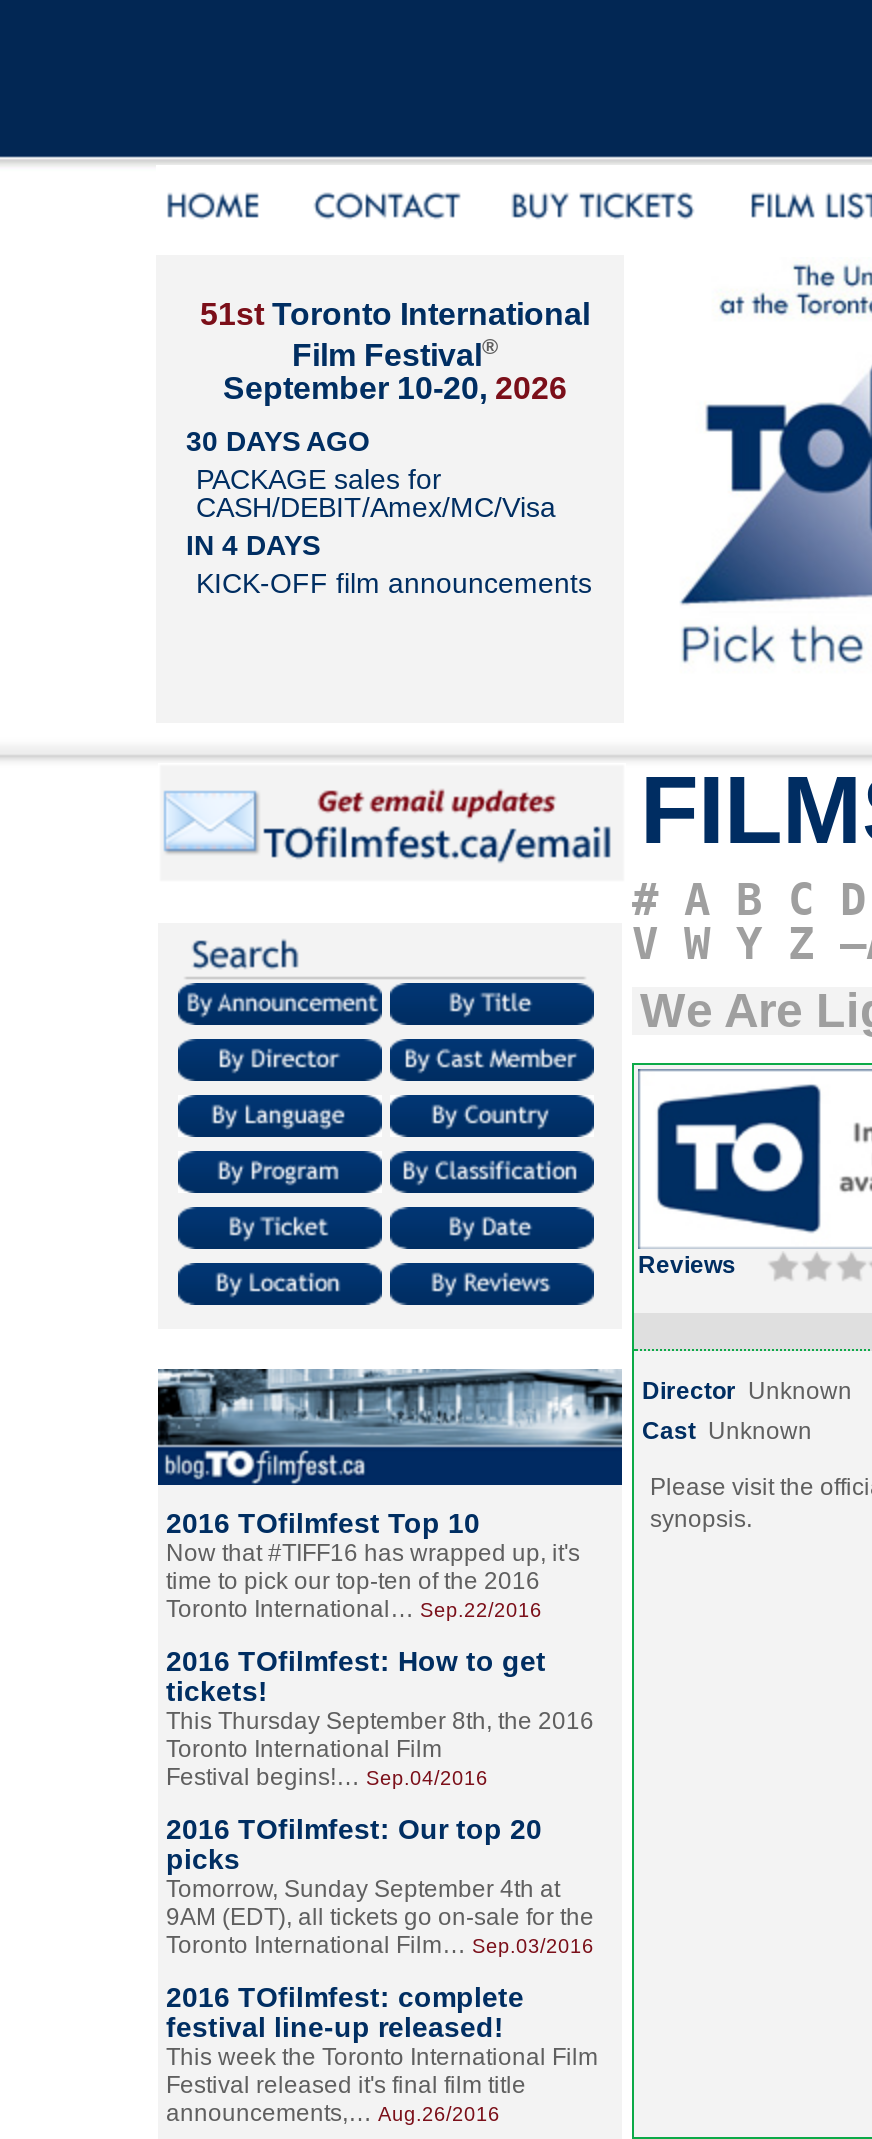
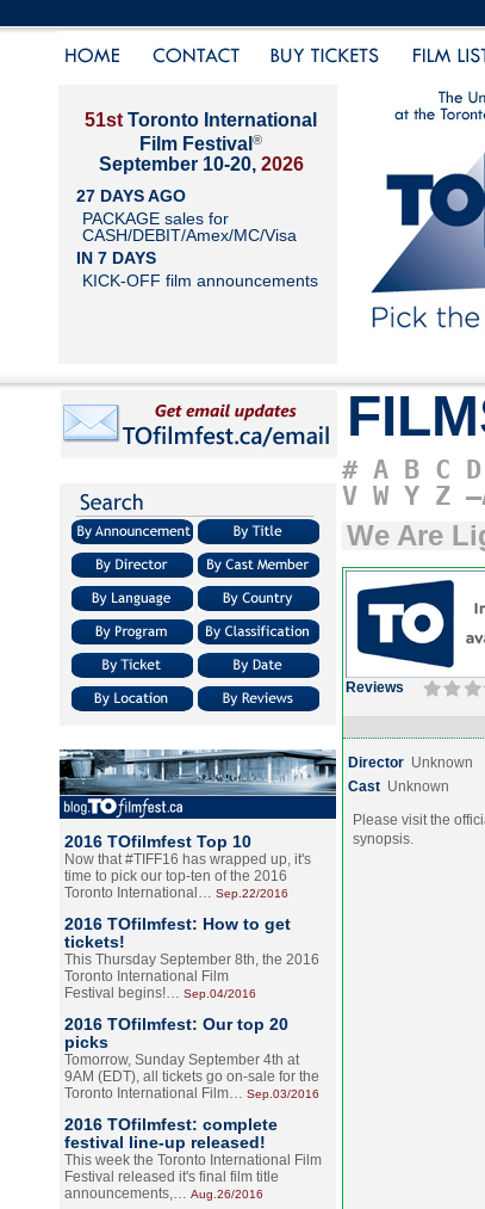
- 30 DAYS AGO
+ 27 DAYS AGO

- IN 4 DAYS
+ IN 7 DAYS
